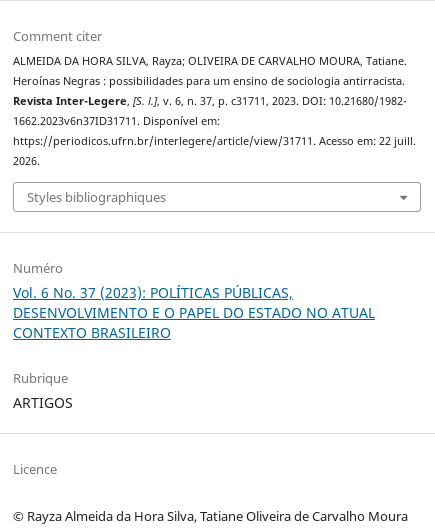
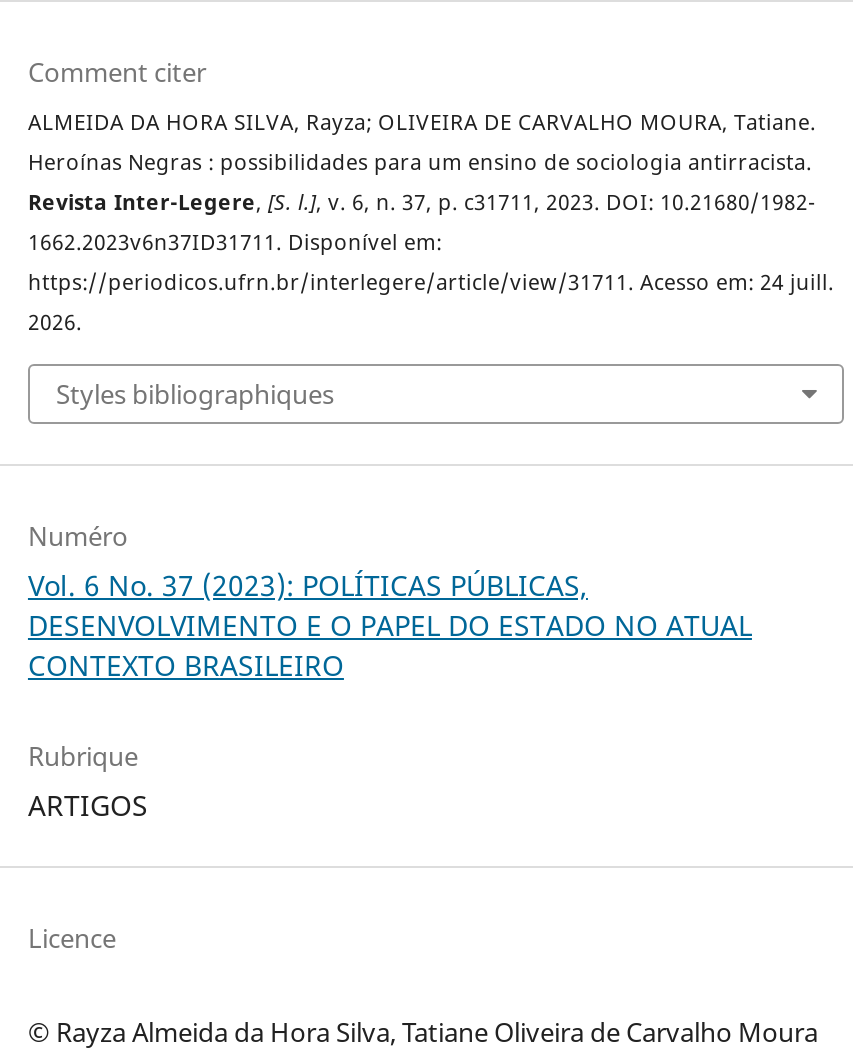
- https://periodicos.ufrn.br/interlegere/article/view/31711. Acesso em: 22 juill.
+ https://periodicos.ufrn.br/interlegere/article/view/31711. Acesso em: 24 juill.
